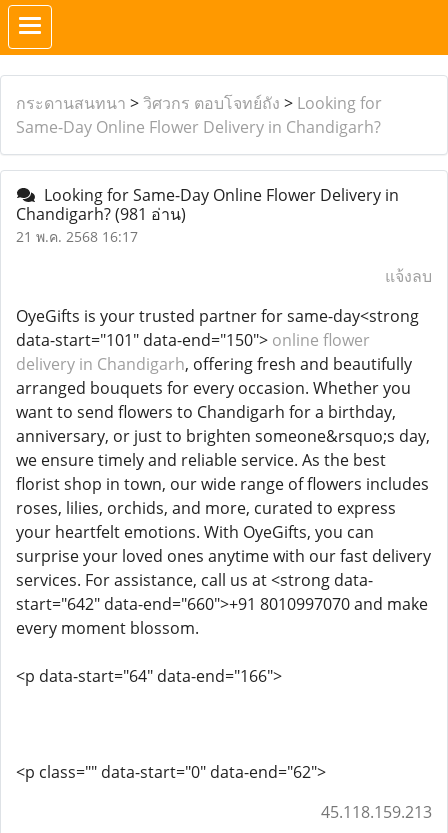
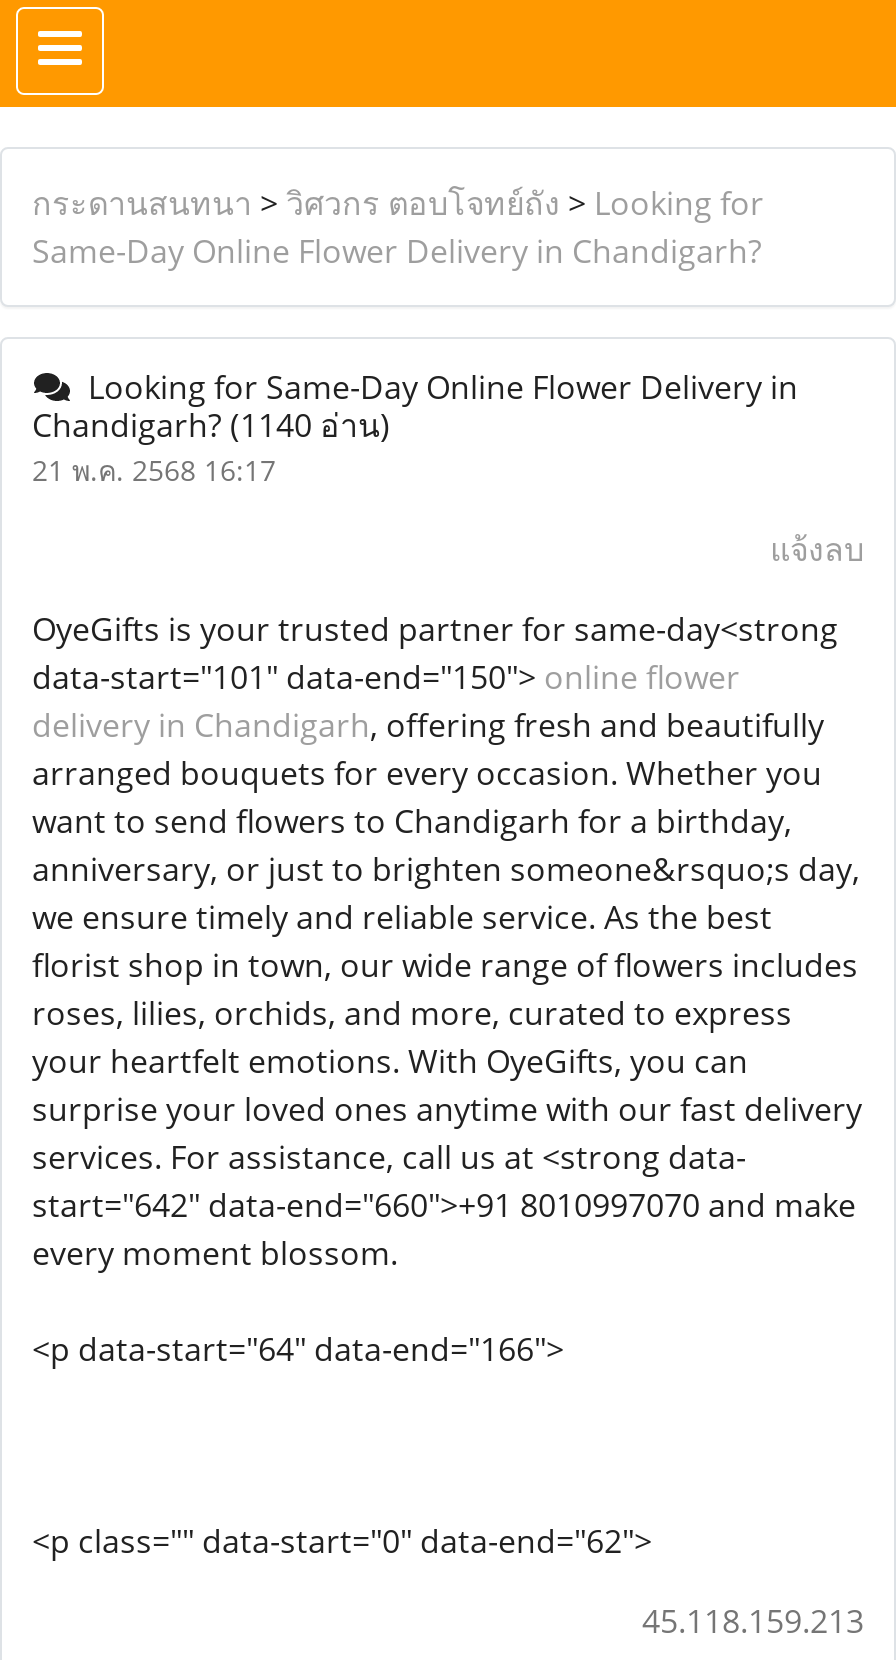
- Chandigarh? (981 อ่าน)
+ Chandigarh? (1140 อ่าน)
